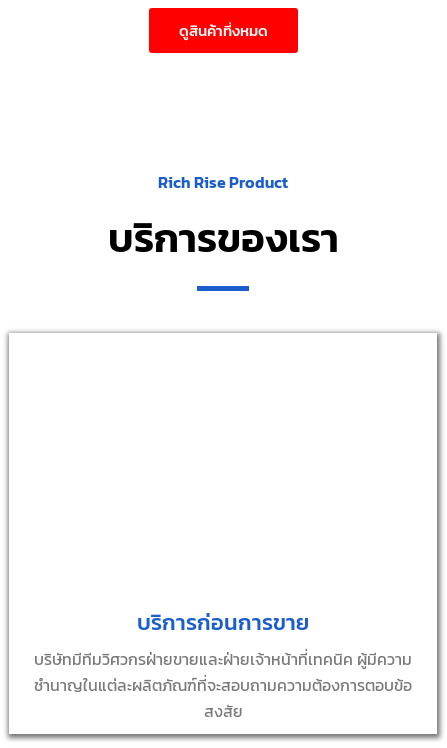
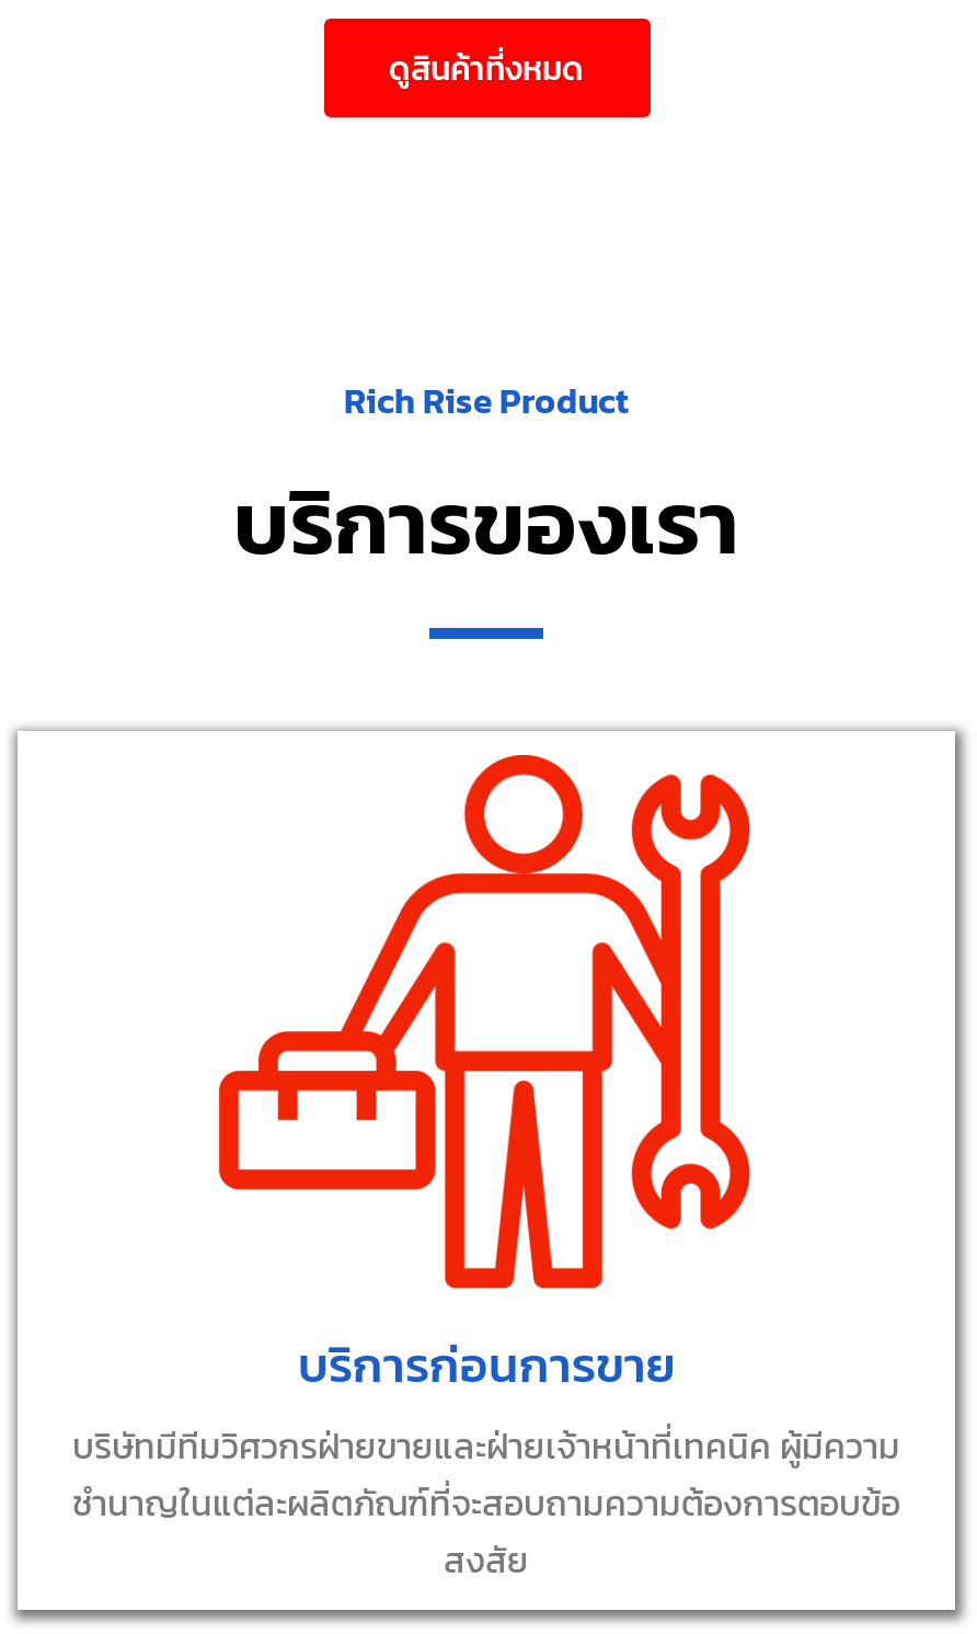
+ [image]
